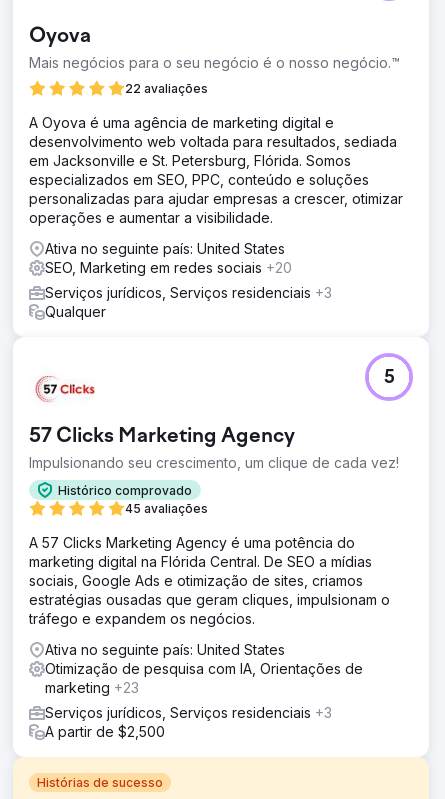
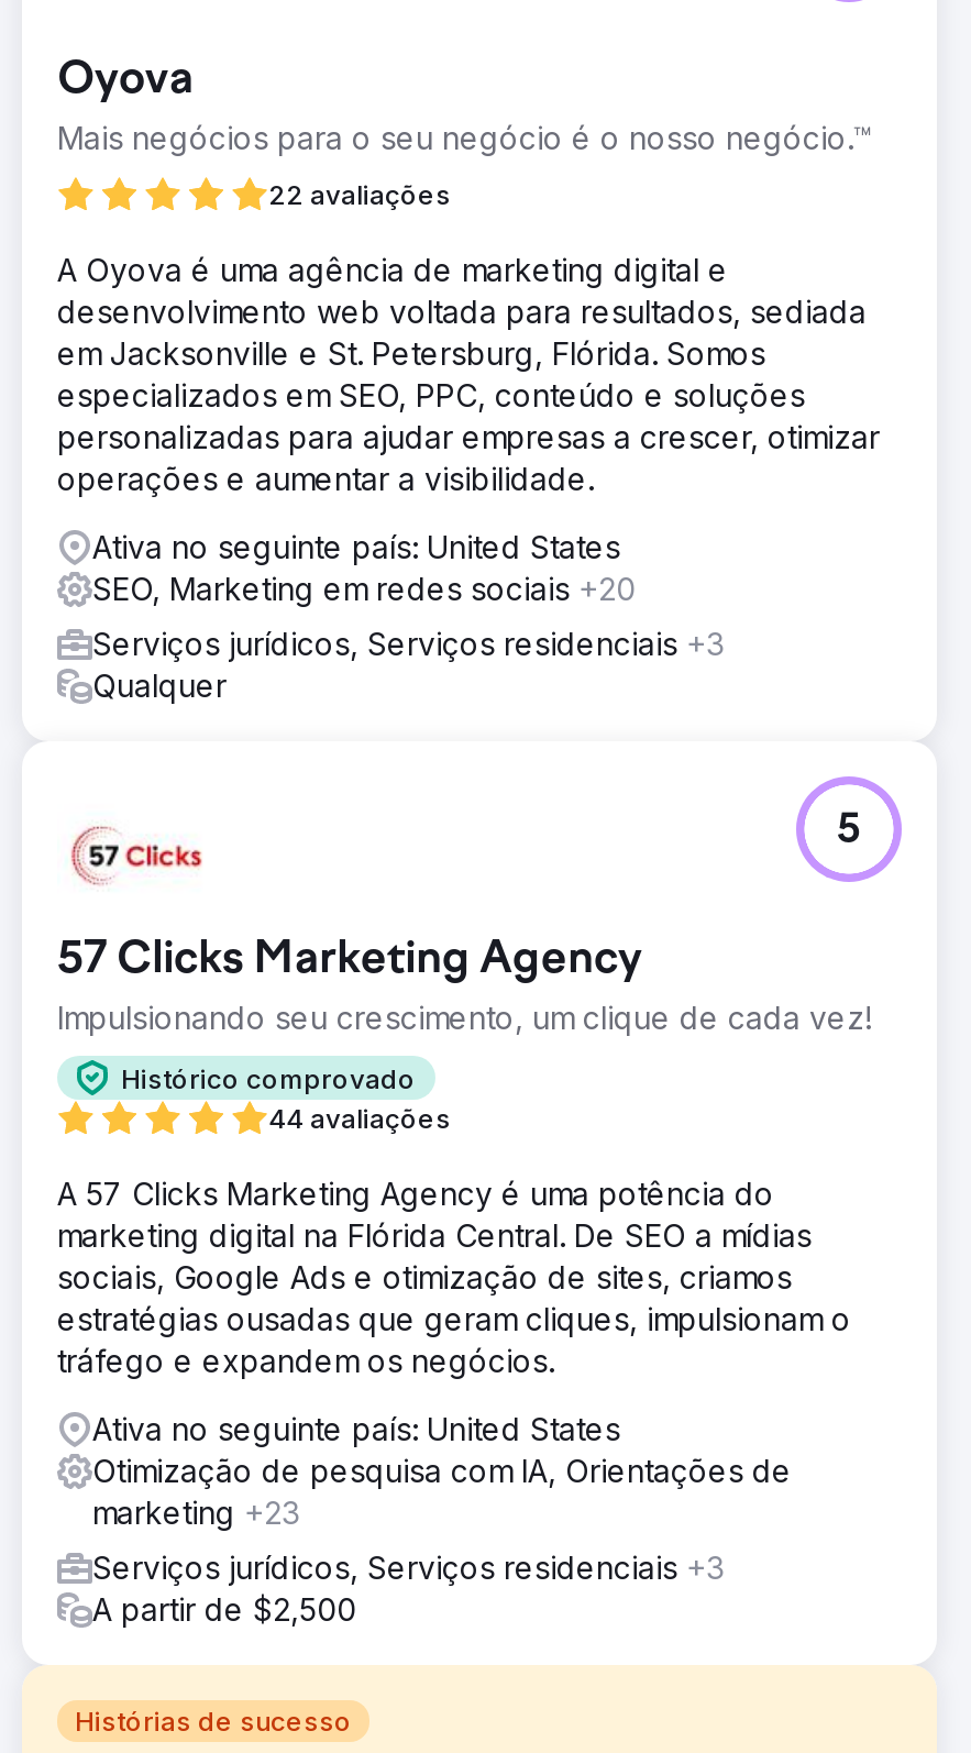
- 45 avaliações
+ 44 avaliações
